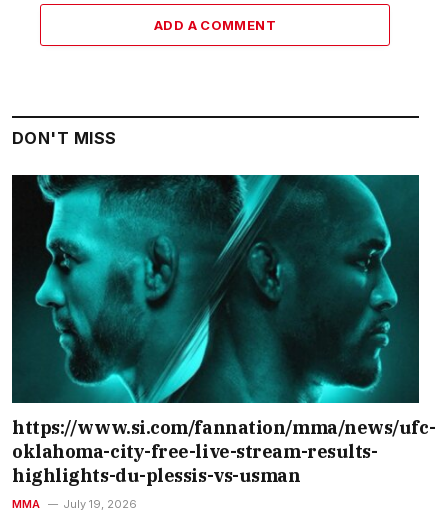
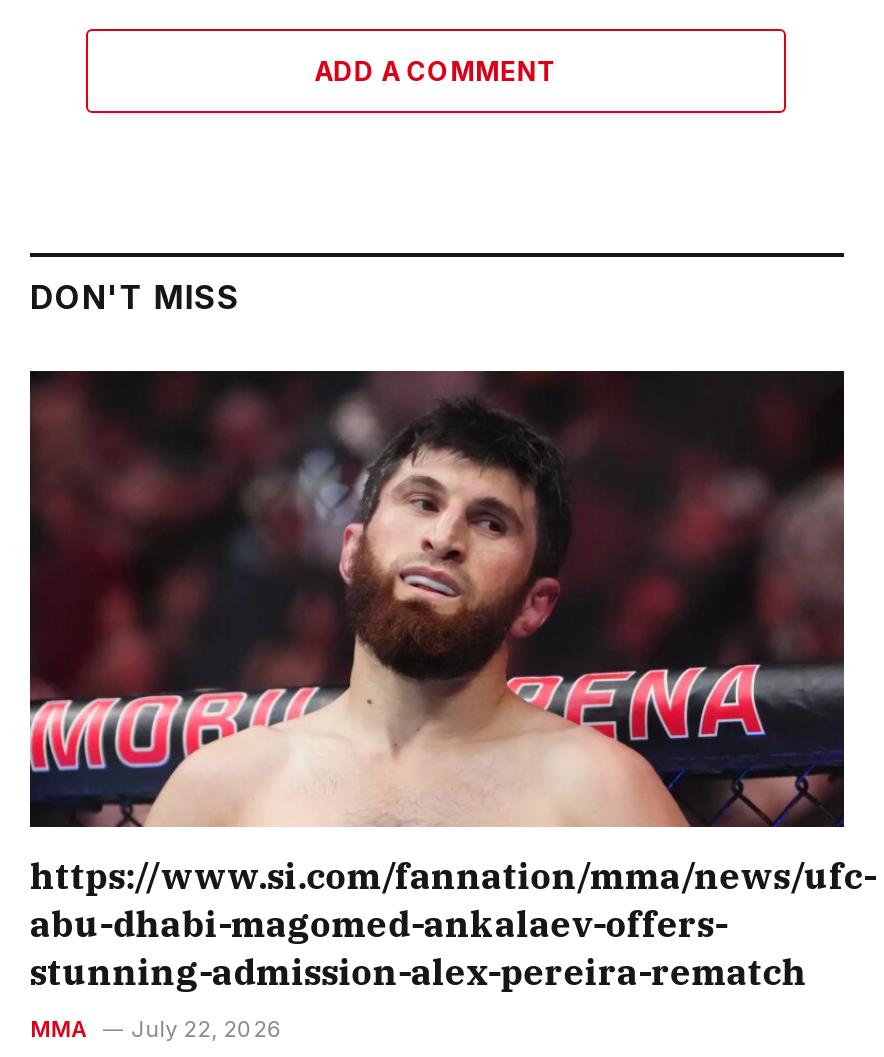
- [image]
- oklahoma-city-free-live-stream-results-
- highlights-du-plessis-vs-usman
+ [image]
+ abu-dhabi-magomed-ankalaev-offers-
+ stunning-admission-alex-pereira-rematch

- MMA July 19, 2026
+ MMA July 22, 2026
